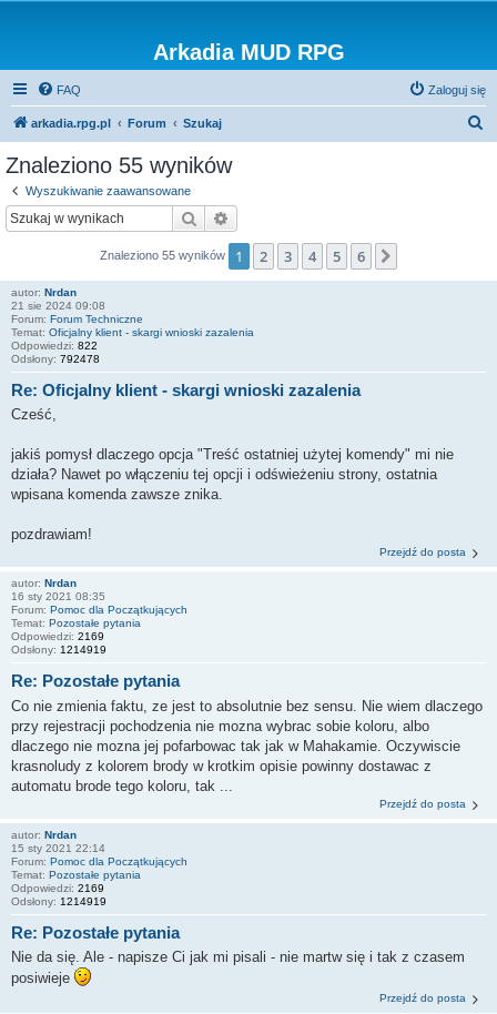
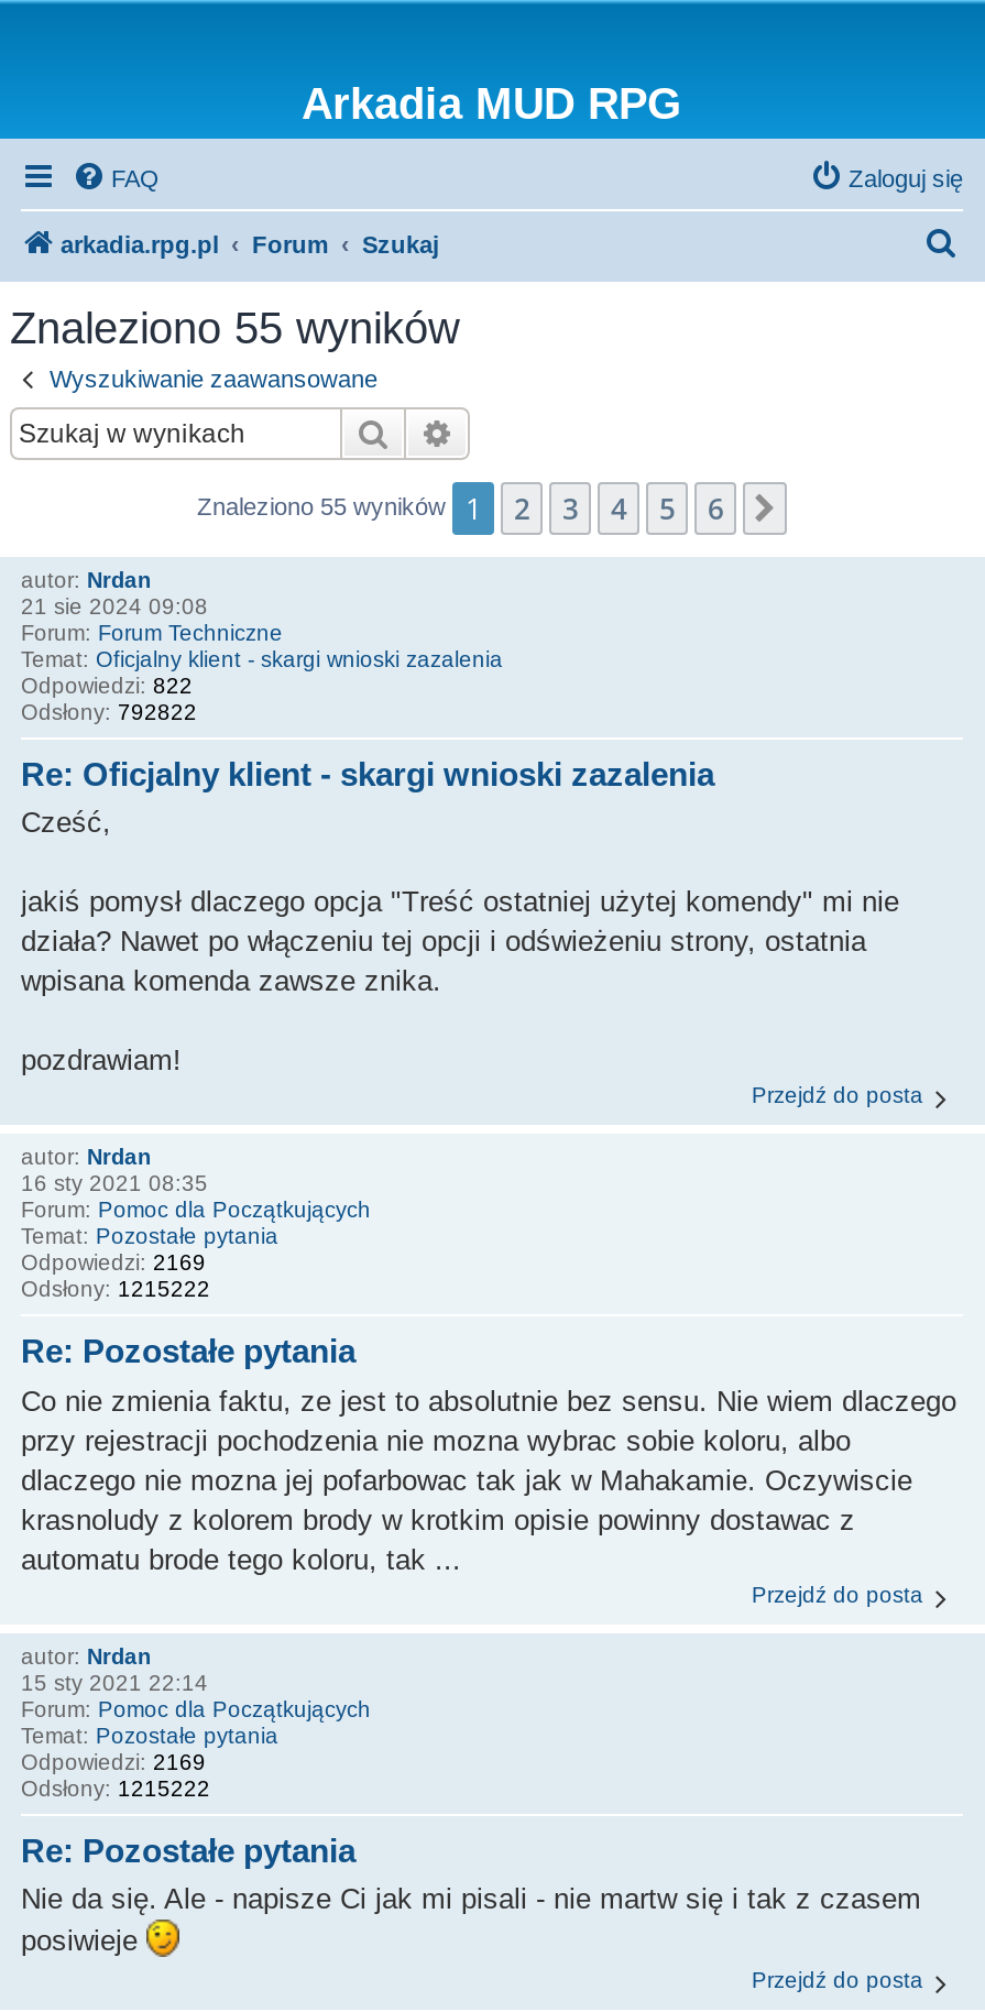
- Odsłony: 792478
+ Odsłony: 792822

- Odsłony: 1214919
+ Odsłony: 1215222

- Odsłony: 1214919
+ Odsłony: 1215222
